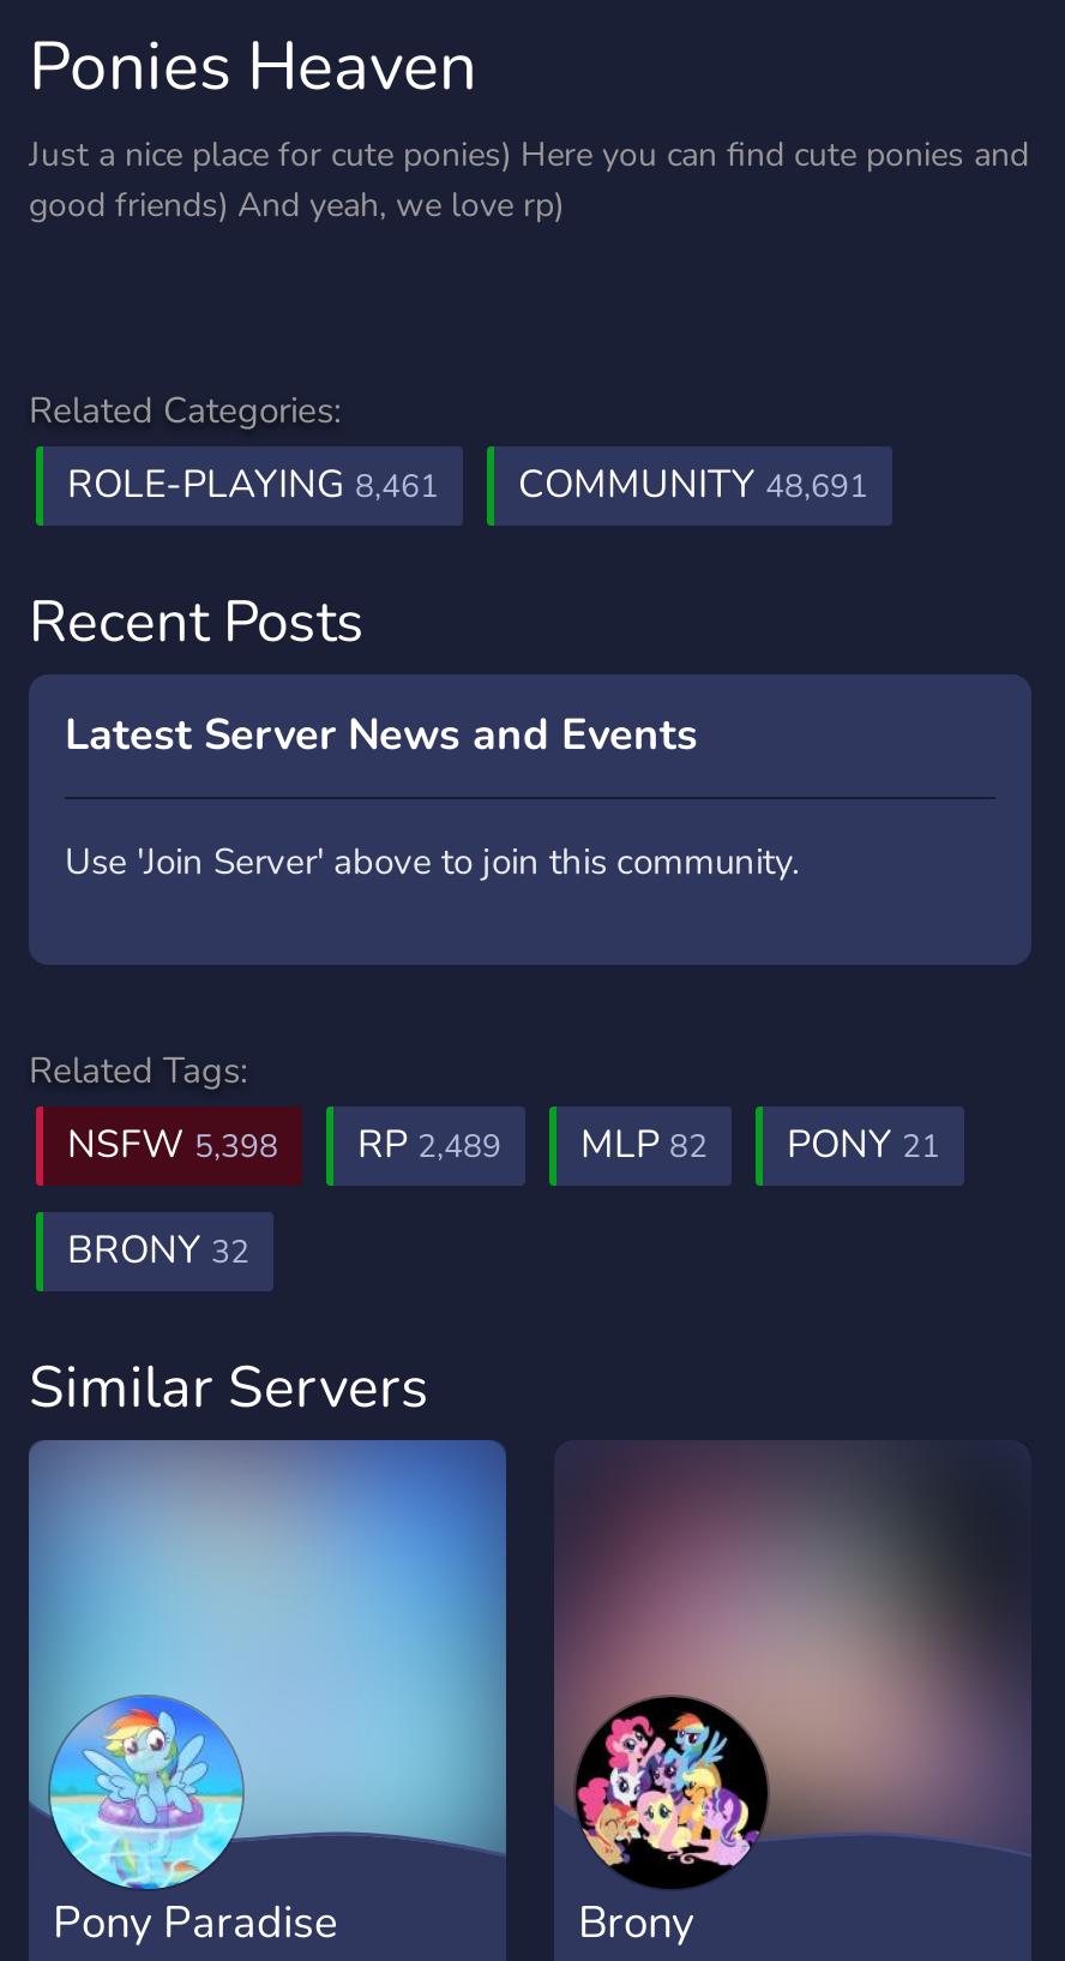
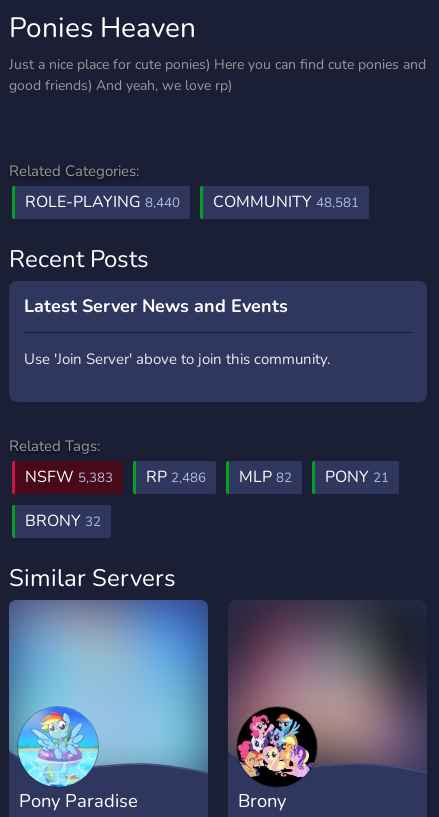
- ROLE-PLAYING 8,461
+ ROLE-PLAYING 8,440

- COMMUNITY 48,691
+ COMMUNITY 48,581

- NSFW 5,398
+ NSFW 5,383

- RP 2,489
+ RP 2,486
